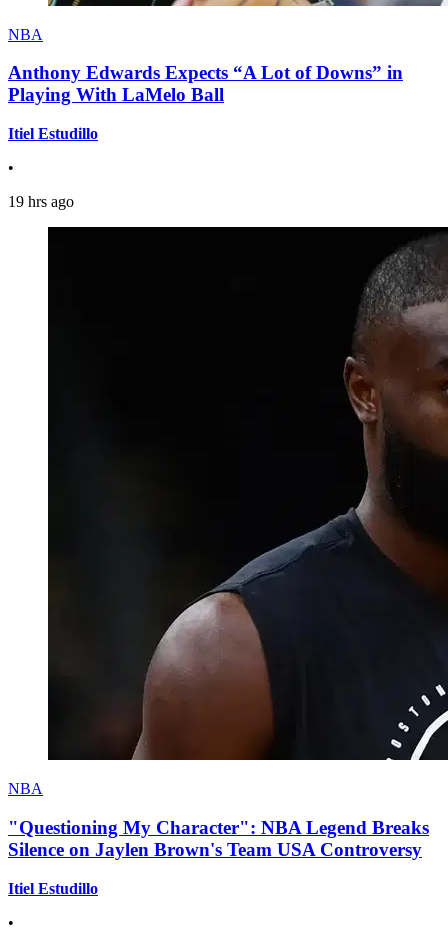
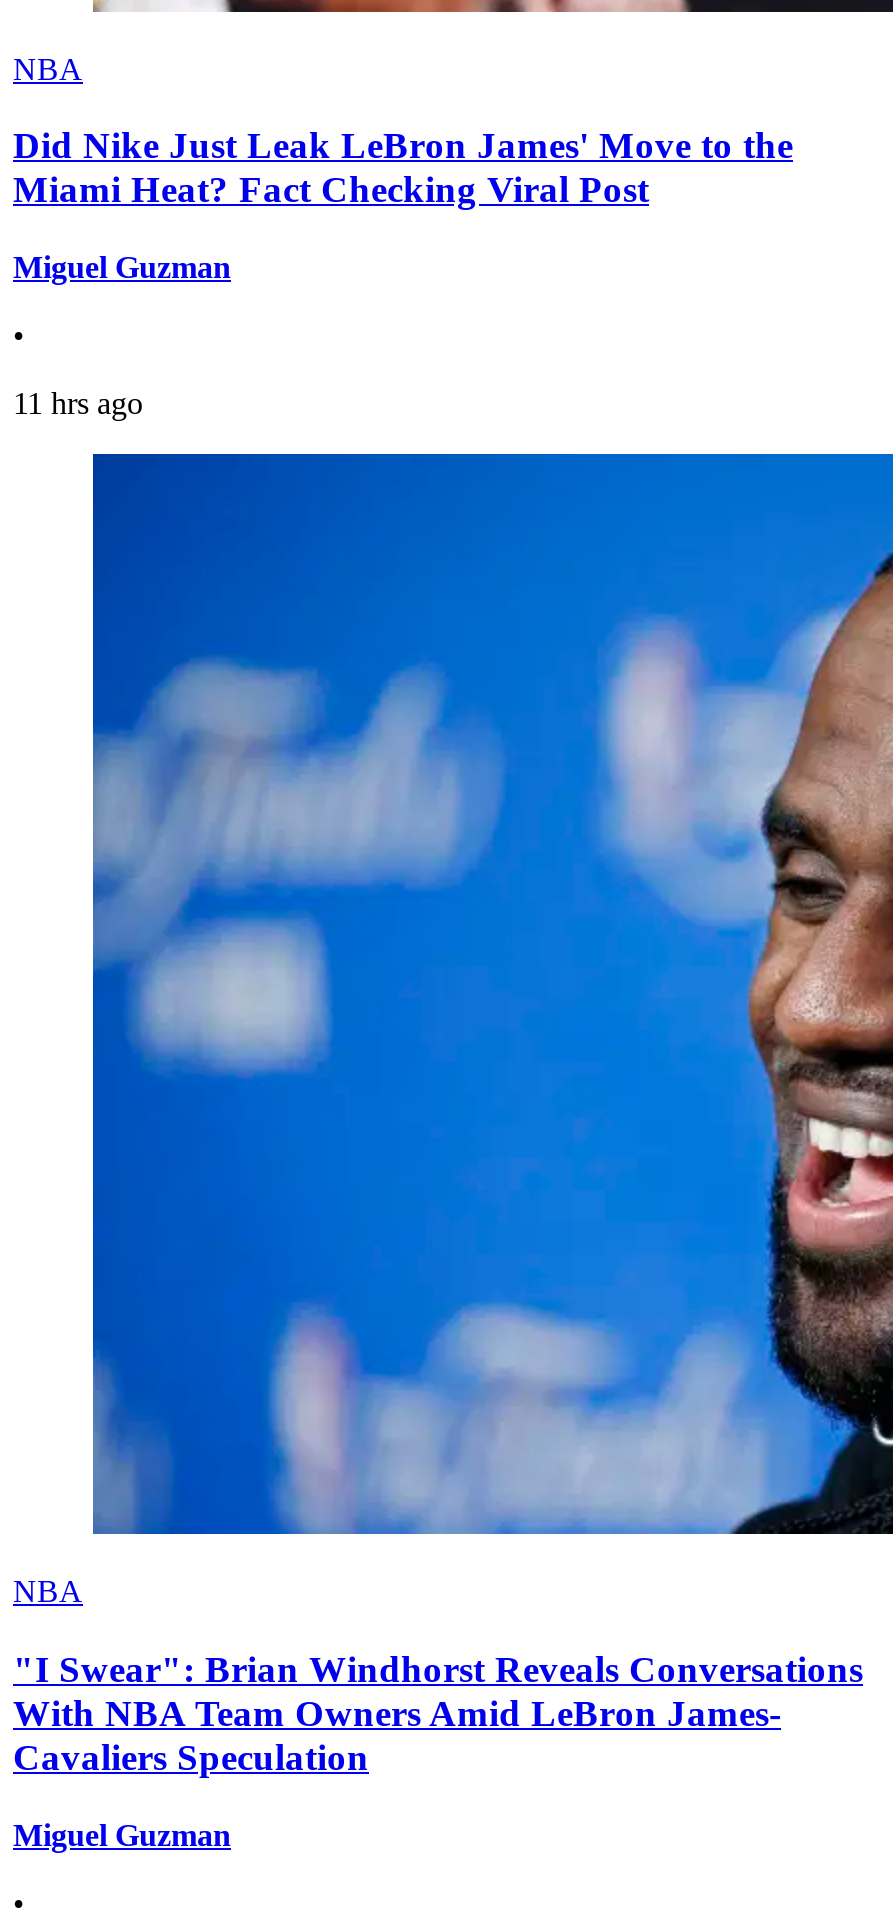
- Anthony Edwards Expects “A Lot of Downs” in
- Playing With LaMelo Ball
+ Did Nike Just Leak LeBron James' Move to the
+ Miami Heat? Fact Checking Viral Post

- Itiel Estudillo
+ Miguel Guzman

- 19 hrs ago
+ 11 hrs ago

- [image]
+ [image]

- "Questioning My Character": NBA Legend Breaks
- Silence on Jaylen Brown's Team USA Controversy
+ "I Swear": Brian Windhorst Reveals Conversations
+ With NBA Team Owners Amid LeBron James-
+ Cavaliers Speculation

- Itiel Estudillo
+ Miguel Guzman
